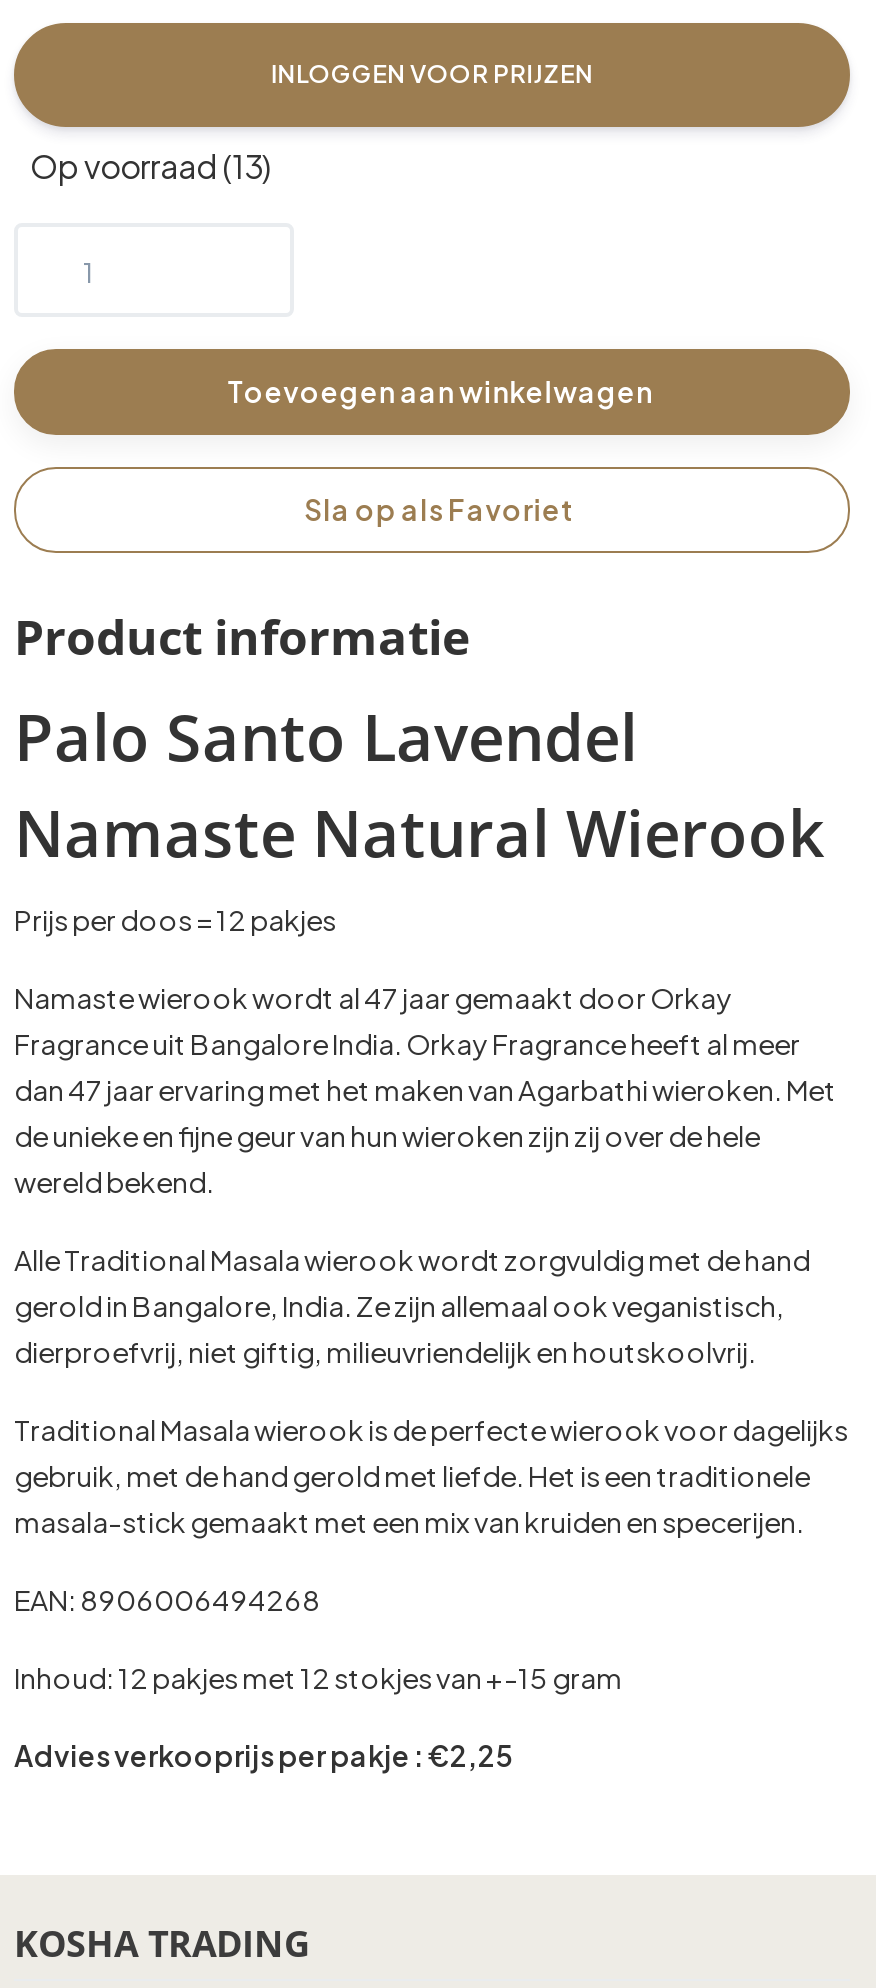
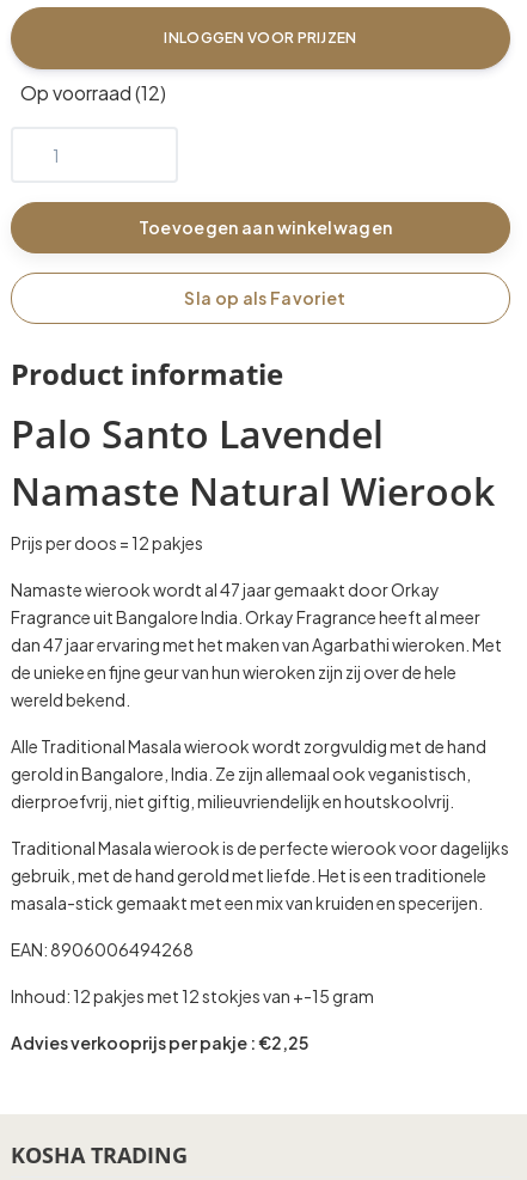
- Op voorraad (13)
+ Op voorraad (12)
